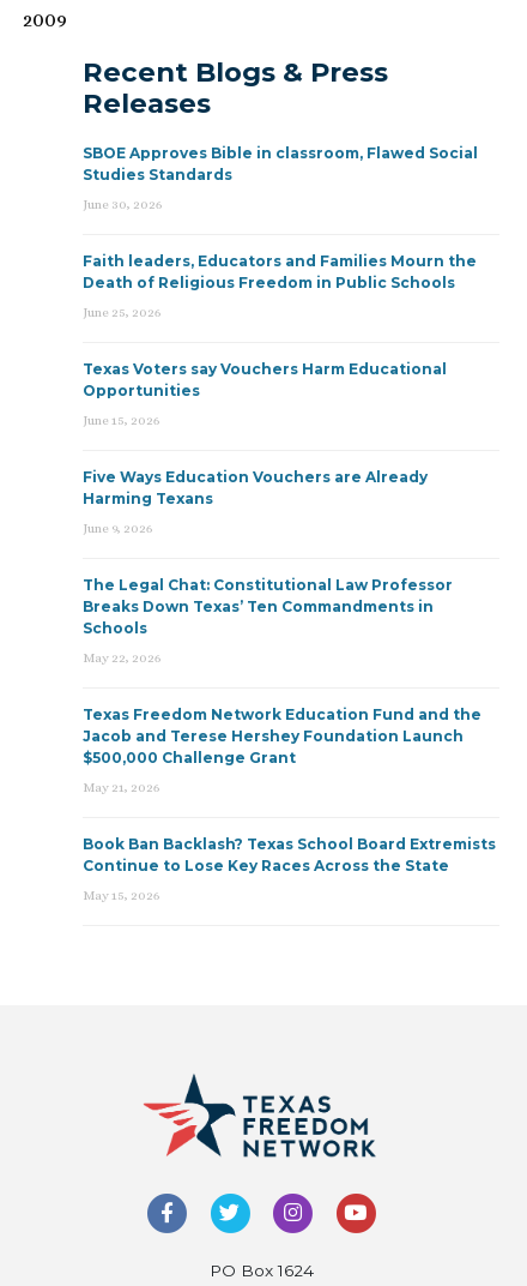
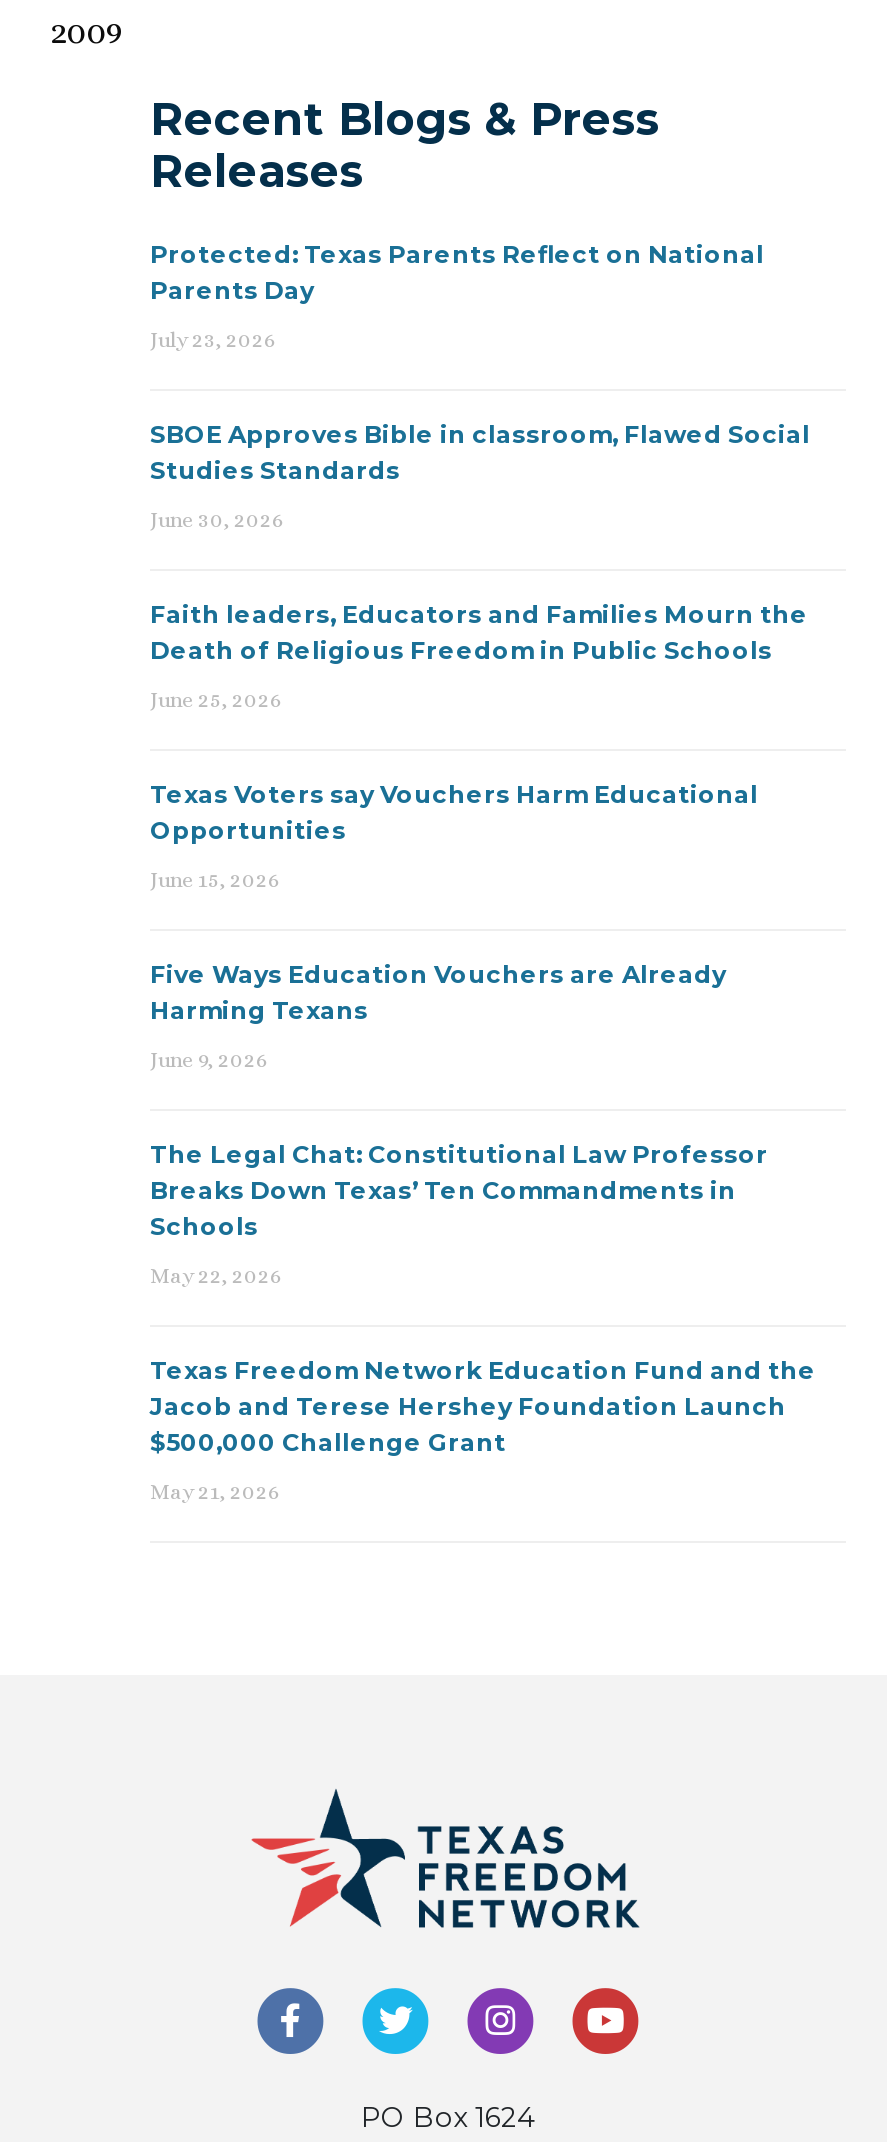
+ Protected: Texas Parents Reflect on National
+ Parents Day
+ July 23, 2026

moved down: SBOE Approves Bible in classroom, Flawed Social | Studies Standards | June 30, 2026 | ... | $500,000 Challenge Grant | May 21, 2026

- Book Ban Backlash? Texas School Board Extremists
- Continue to Lose Key Races Across the State
- May 15, 2026
